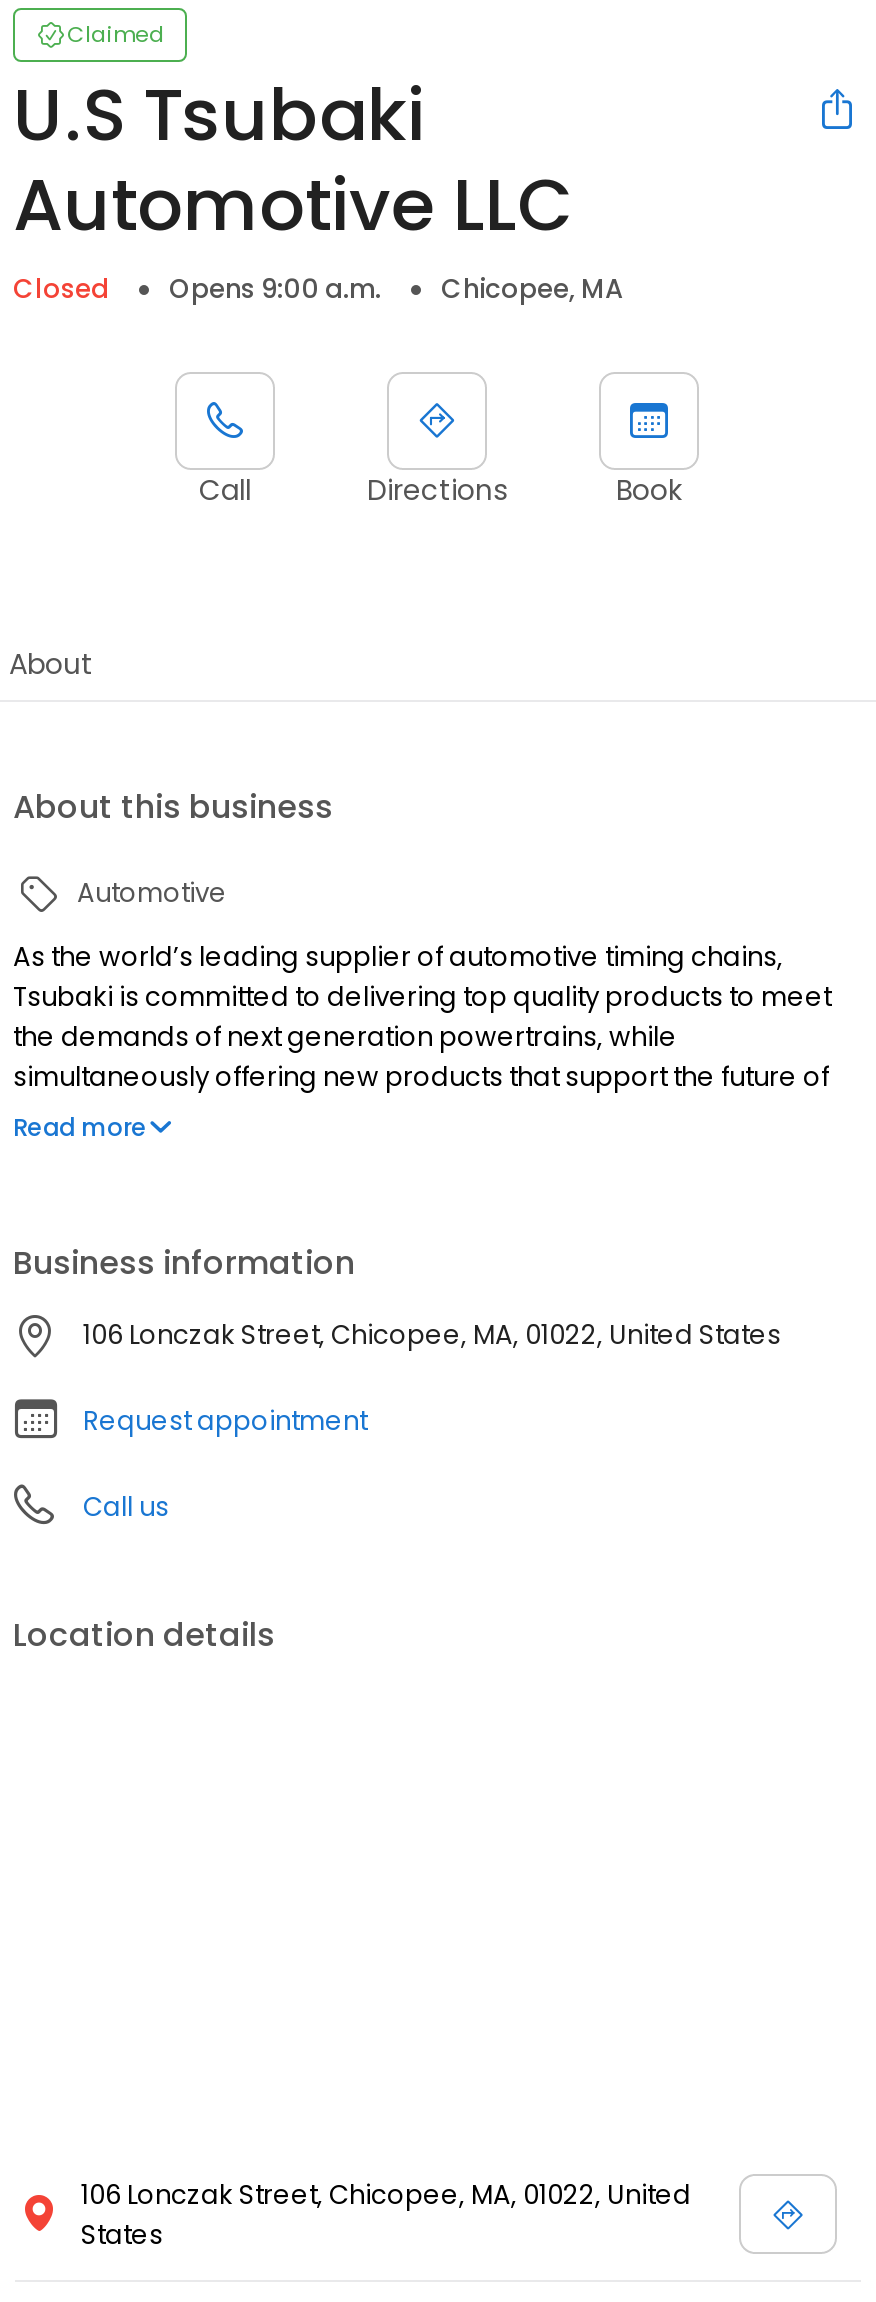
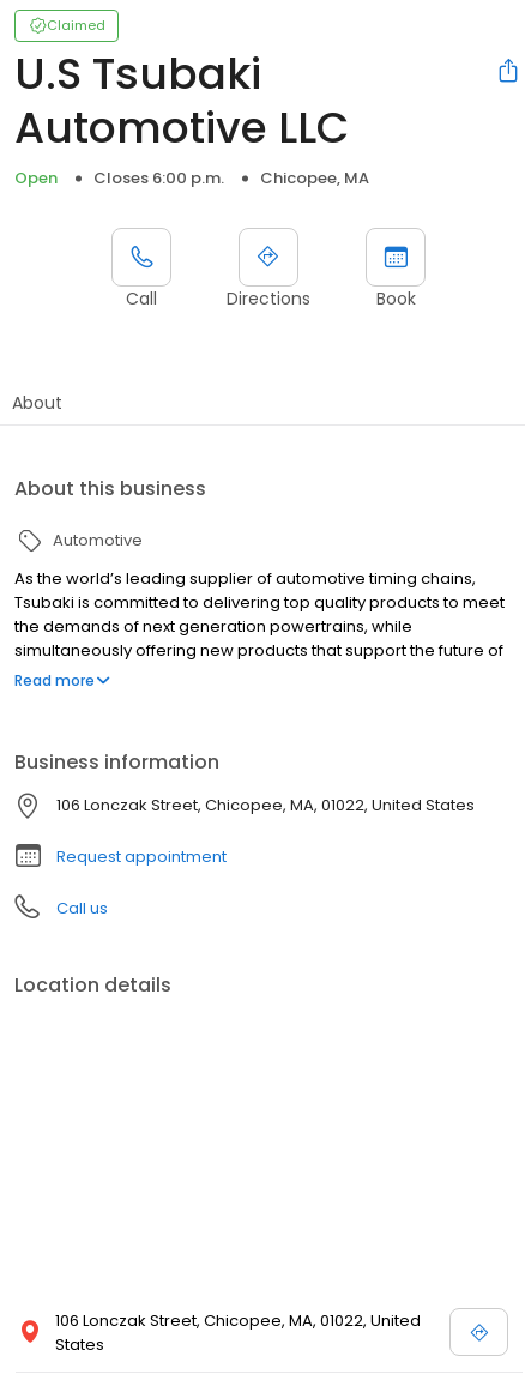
- Closed
- Opens 9:00 a.m.
+ Open
+ Closes 6:00 p.m.
